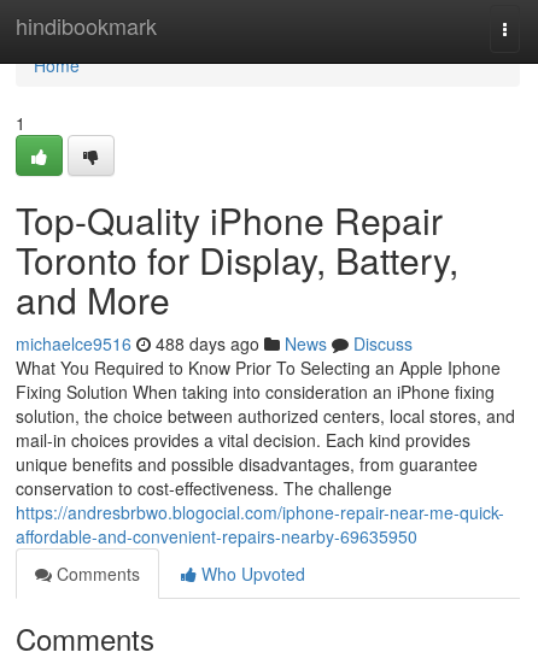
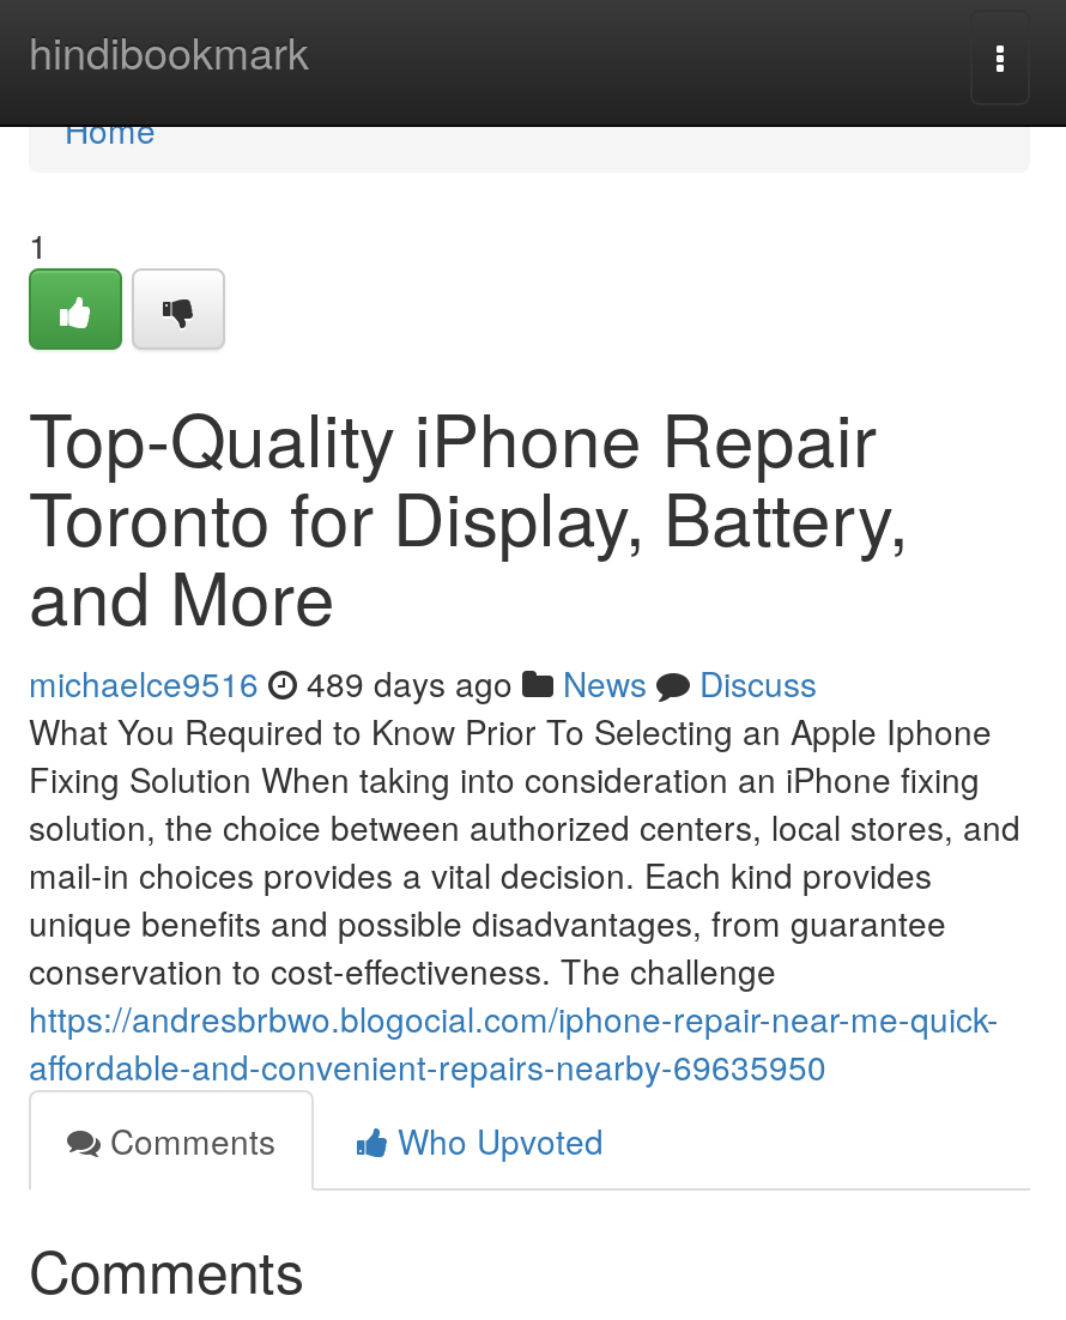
- michaelce9516 488 days ago News Discuss
+ michaelce9516 489 days ago News Discuss
